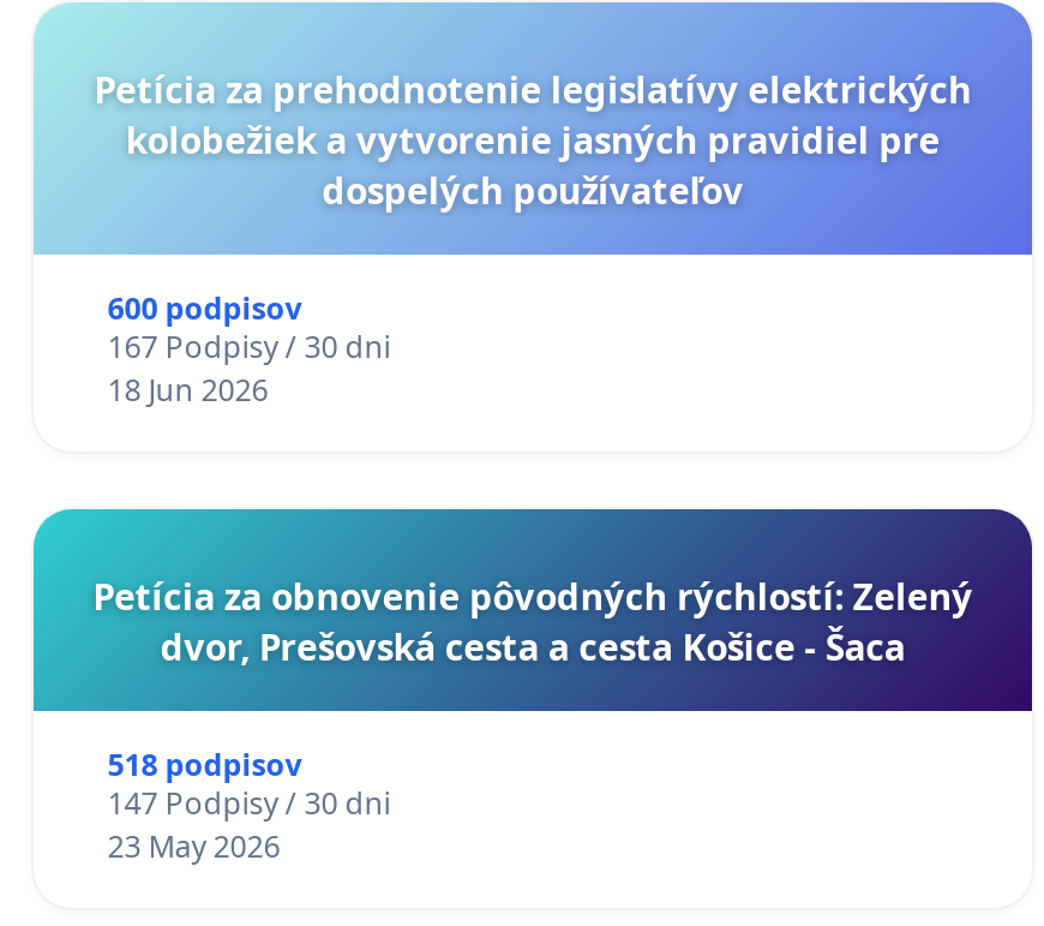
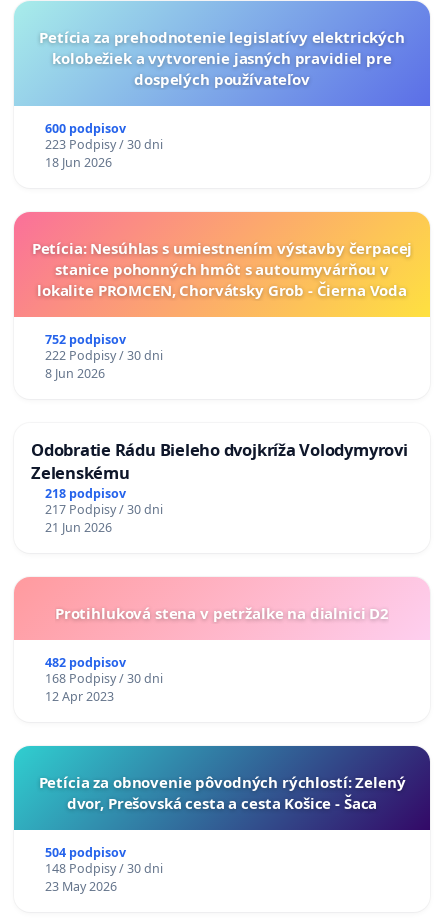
- 167 Podpisy / 30 dni
+ 223 Podpisy / 30 dni

+ [image]
+ Petícia: Nesúhlas s umiestnením výstavby čerpacej
+ stanice pohonných hmôt s autoumyvárňou v
+ lokalite PROMCEN, Chorvátsky Grob - Čierna Voda
+ 752 podpisov
+ 222 Podpisy / 30 dni
+ 8 Jun 2026
+ Odobratie Rádu Bieleho dvojkríža Volodymyrovi
+ Zelenskému
+ 218 podpisov
+ 217 Podpisy / 30 dni
+ 21 Jun 2026

+ Protihluková stena v petržalke na dialnici D2
+ 482 podpisov
+ 168 Podpisy / 30 dni
+ 12 Apr 2023

- 518 podpisov
+ 504 podpisov

- 147 Podpisy / 30 dni
+ 148 Podpisy / 30 dni
